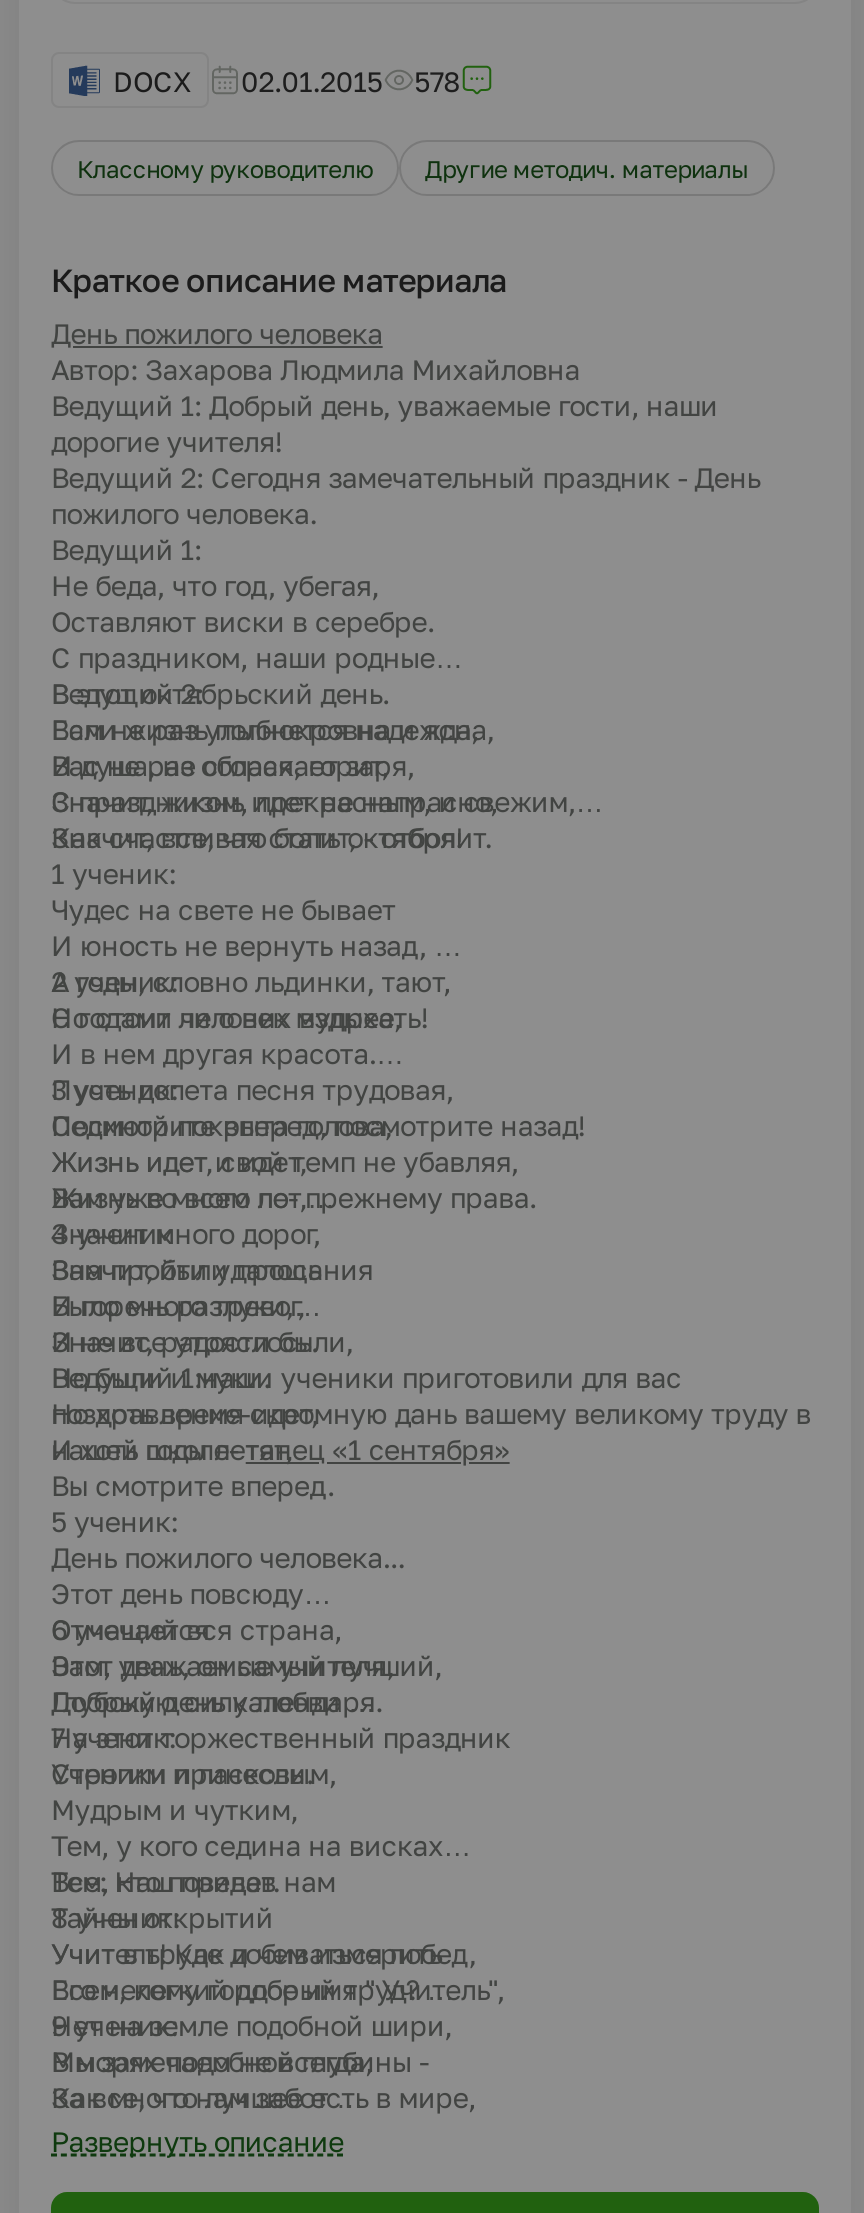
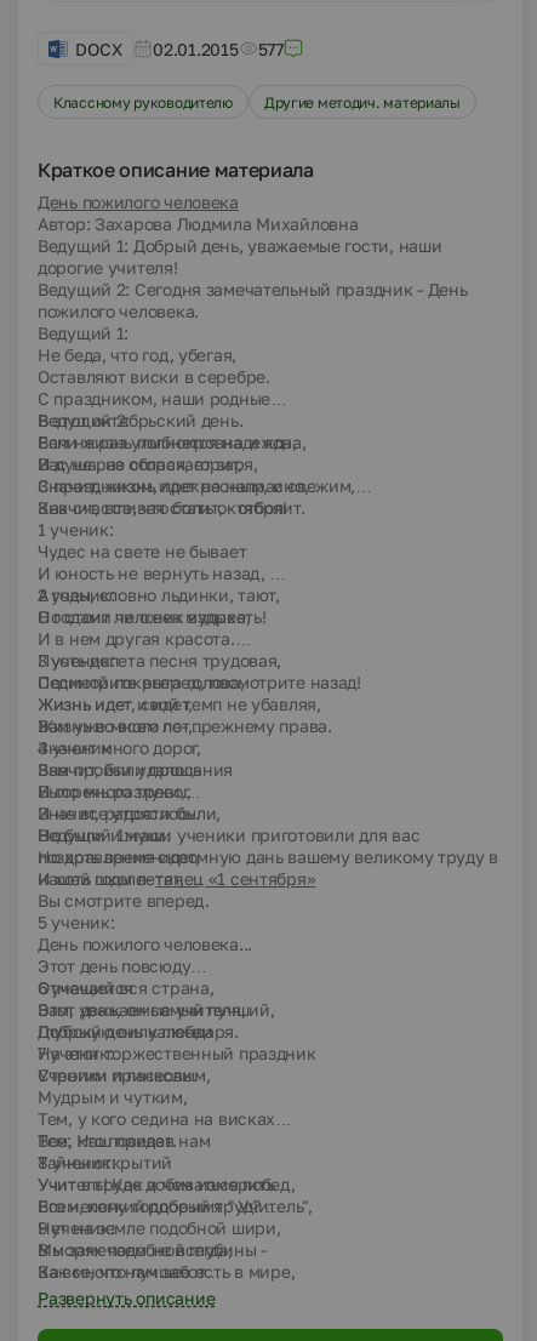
- DOCX 02.01.2015 578
+ DOCX 02.01.2015 577
